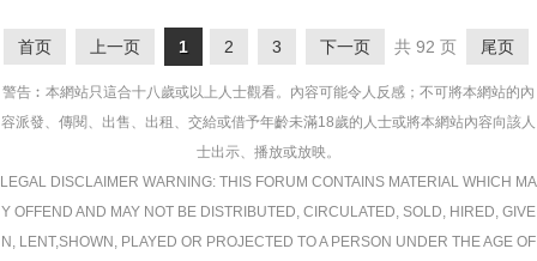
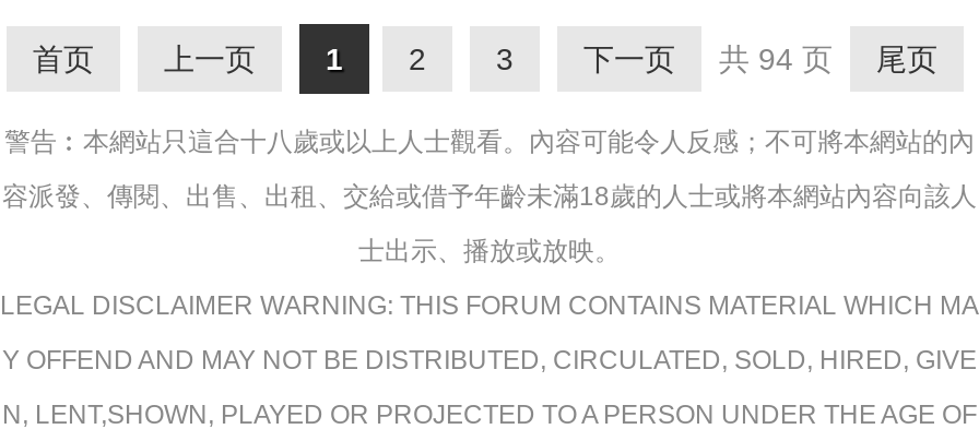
- 首页 上一页 1 2 3 下一页 共 92 页 尾页
+ 首页 上一页 1 2 3 下一页 共 94 页 尾页
